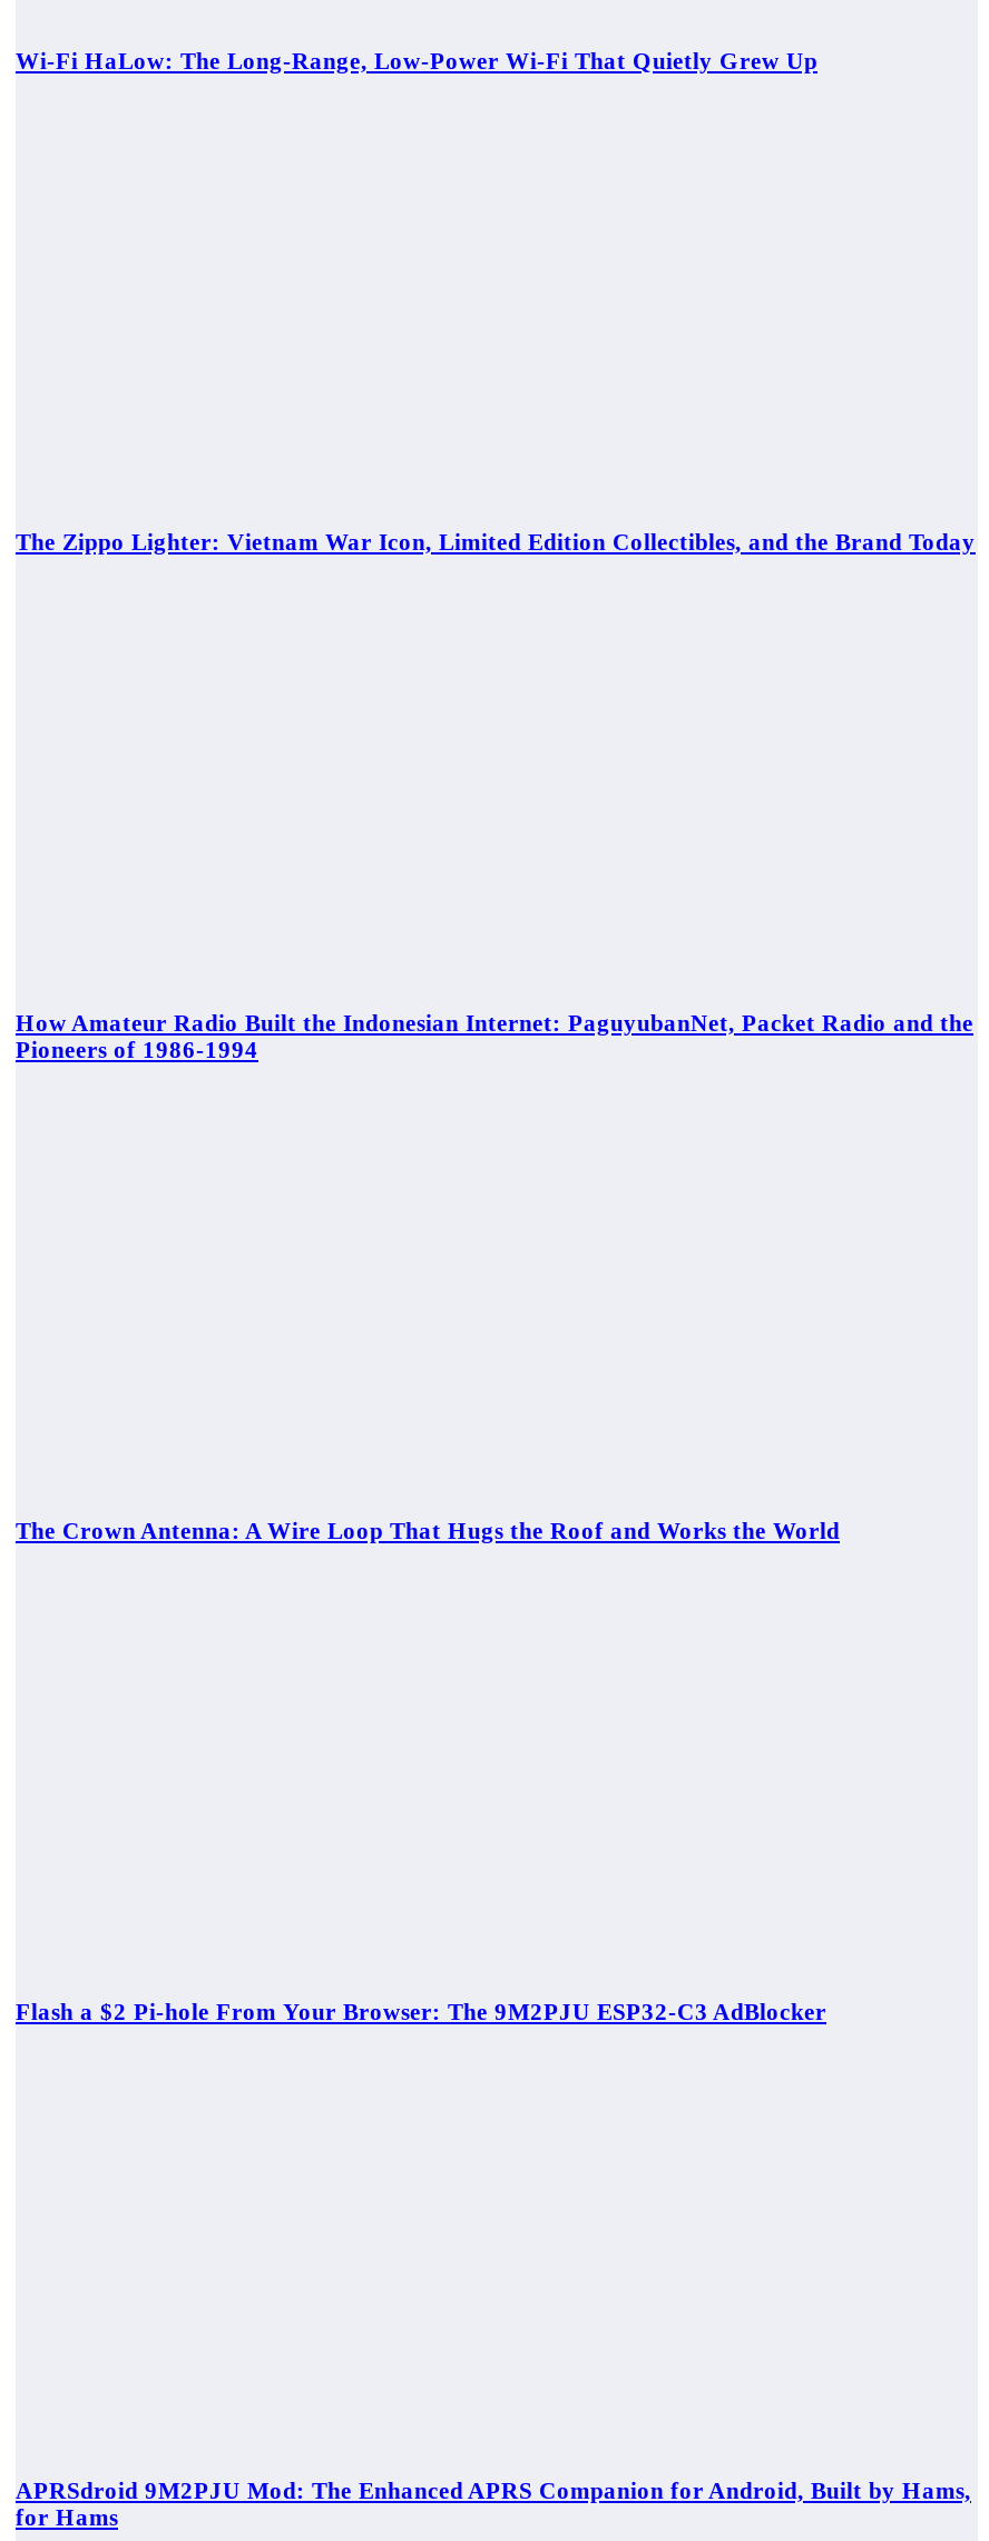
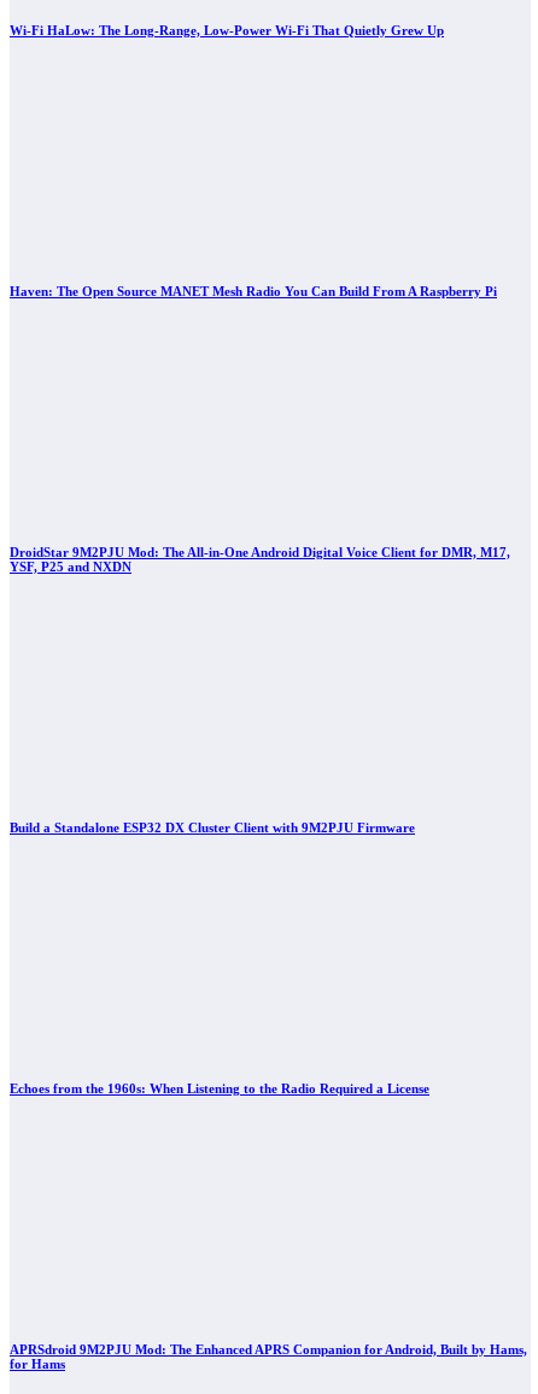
- The Zippo Lighter: Vietnam War Icon, Limited Edition Collectibles, and the Brand Today
+ Haven: The Open Source MANET Mesh Radio You Can Build From A Raspberry Pi

- How Amateur Radio Built the Indonesian Internet: PaguyubanNet, Packet Radio and the
- Pioneers of 1986-1994
+ DroidStar 9M2PJU Mod: The All-in-One Android Digital Voice Client for DMR, M17,
+ YSF, P25 and NXDN

- The Crown Antenna: A Wire Loop That Hugs the Roof and Works the World
+ Build a Standalone ESP32 DX Cluster Client with 9M2PJU Firmware

- Flash a $2 Pi-hole From Your Browser: The 9M2PJU ESP32-C3 AdBlocker
+ Echoes from the 1960s: When Listening to the Radio Required a License
